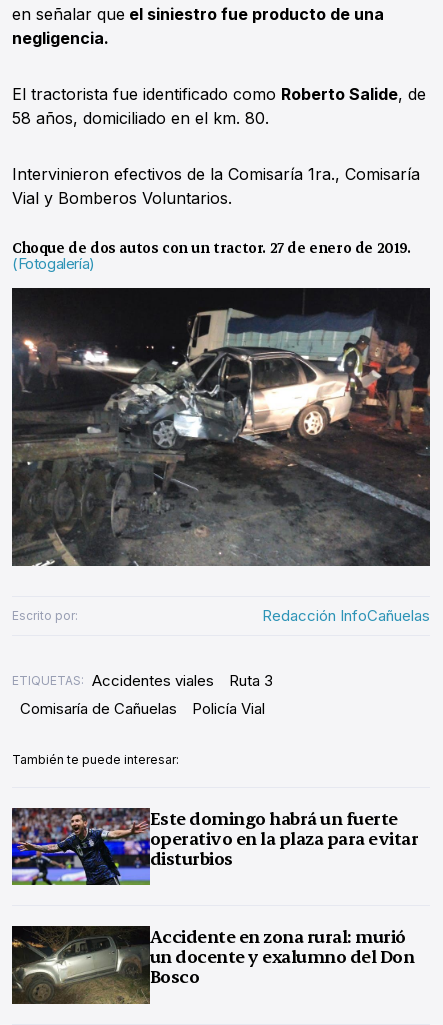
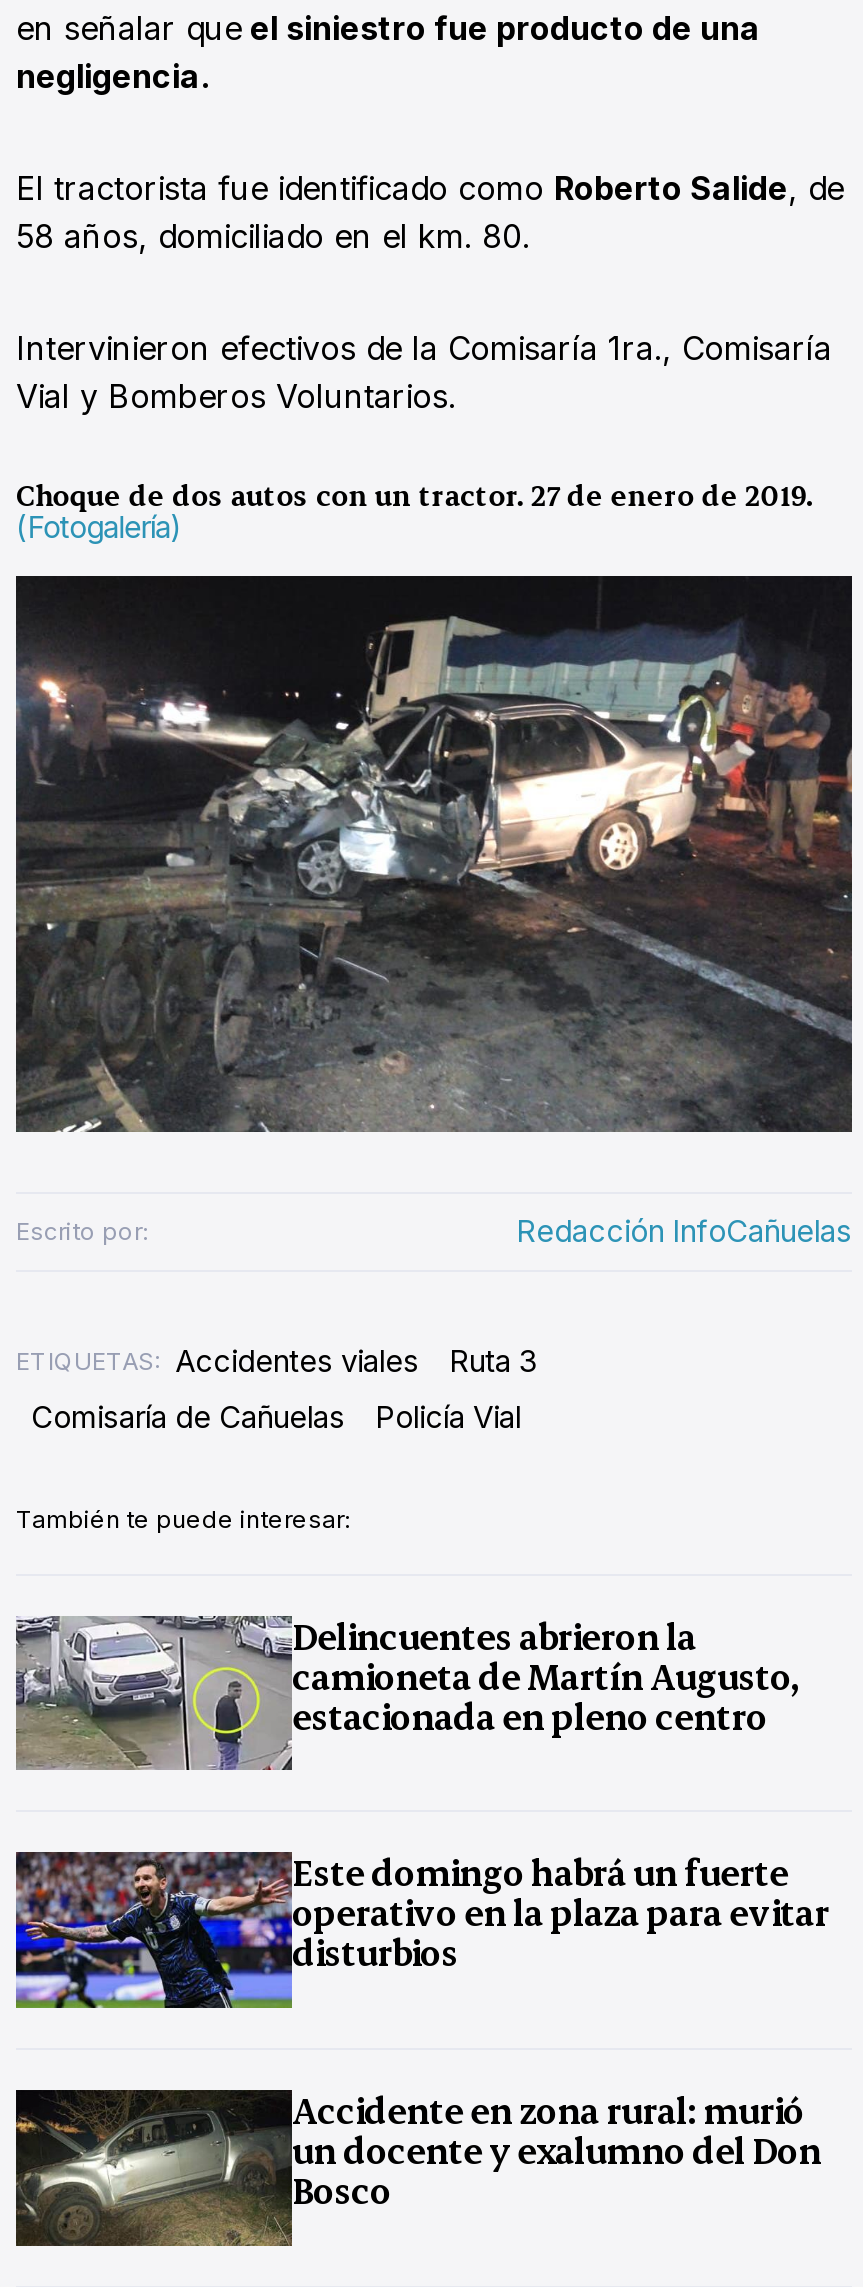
+ [image]
+ Delincuentes abrieron la
+ camioneta de Martín Augusto,
+ estacionada en pleno centro
